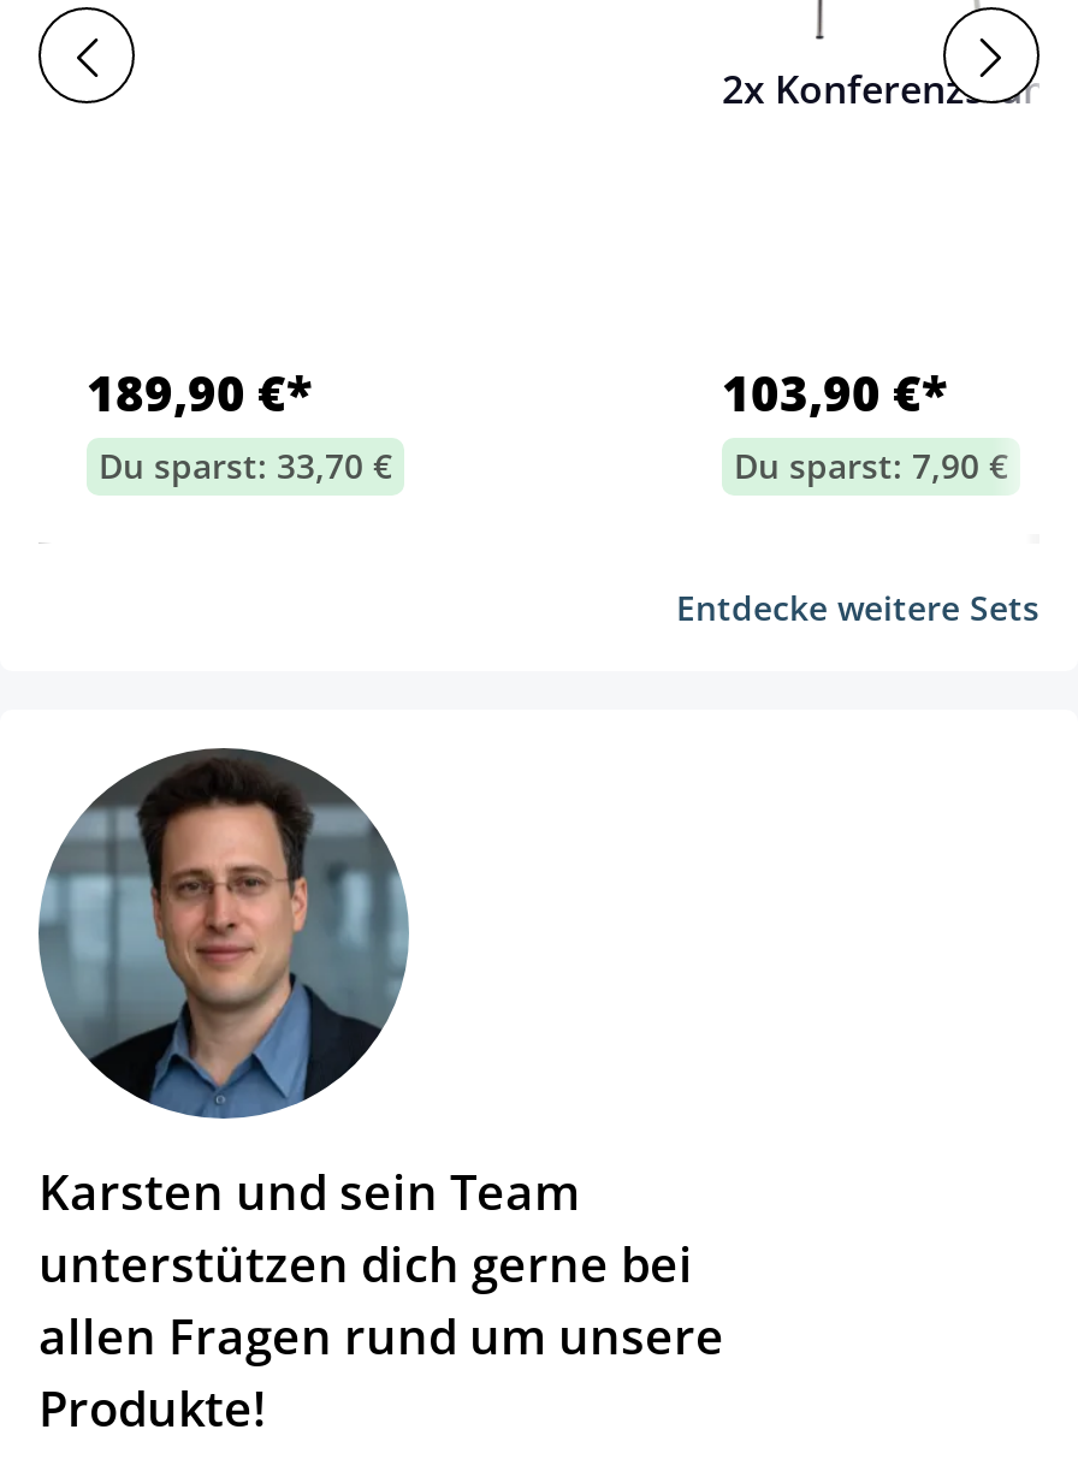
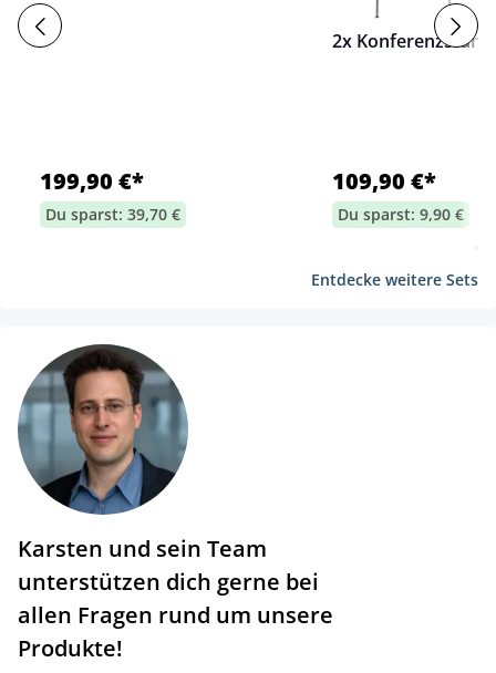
- 189,90 €*
+ 199,90 €*

- 103,90 €*
+ 109,90 €*

- Du sparst: 33,70 €
+ Du sparst: 39,70 €

- Du sparst: 7,90 €
+ Du sparst: 9,90 €
